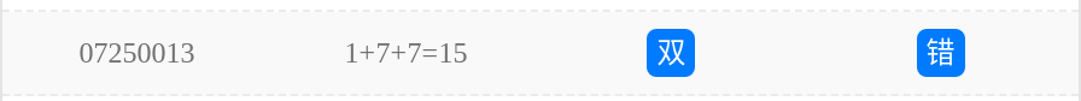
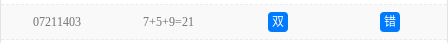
- 07250013
+ 07211403

- 1+7+7=15
+ 7+5+9=21
